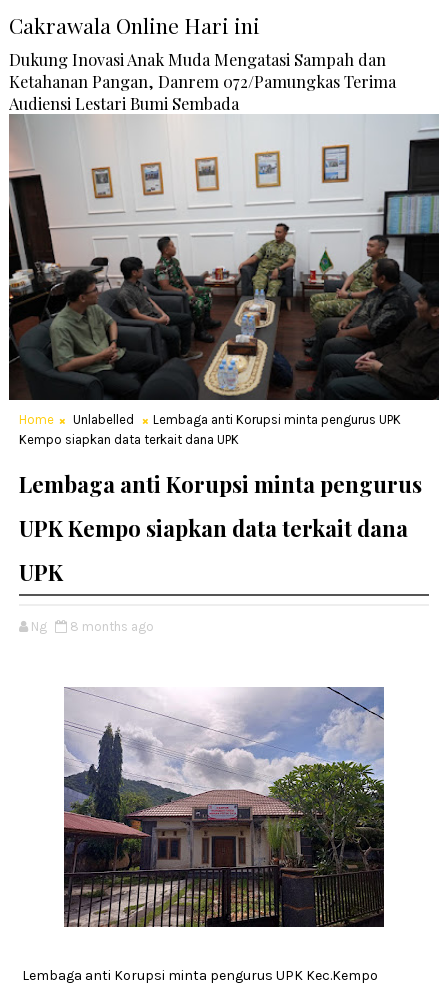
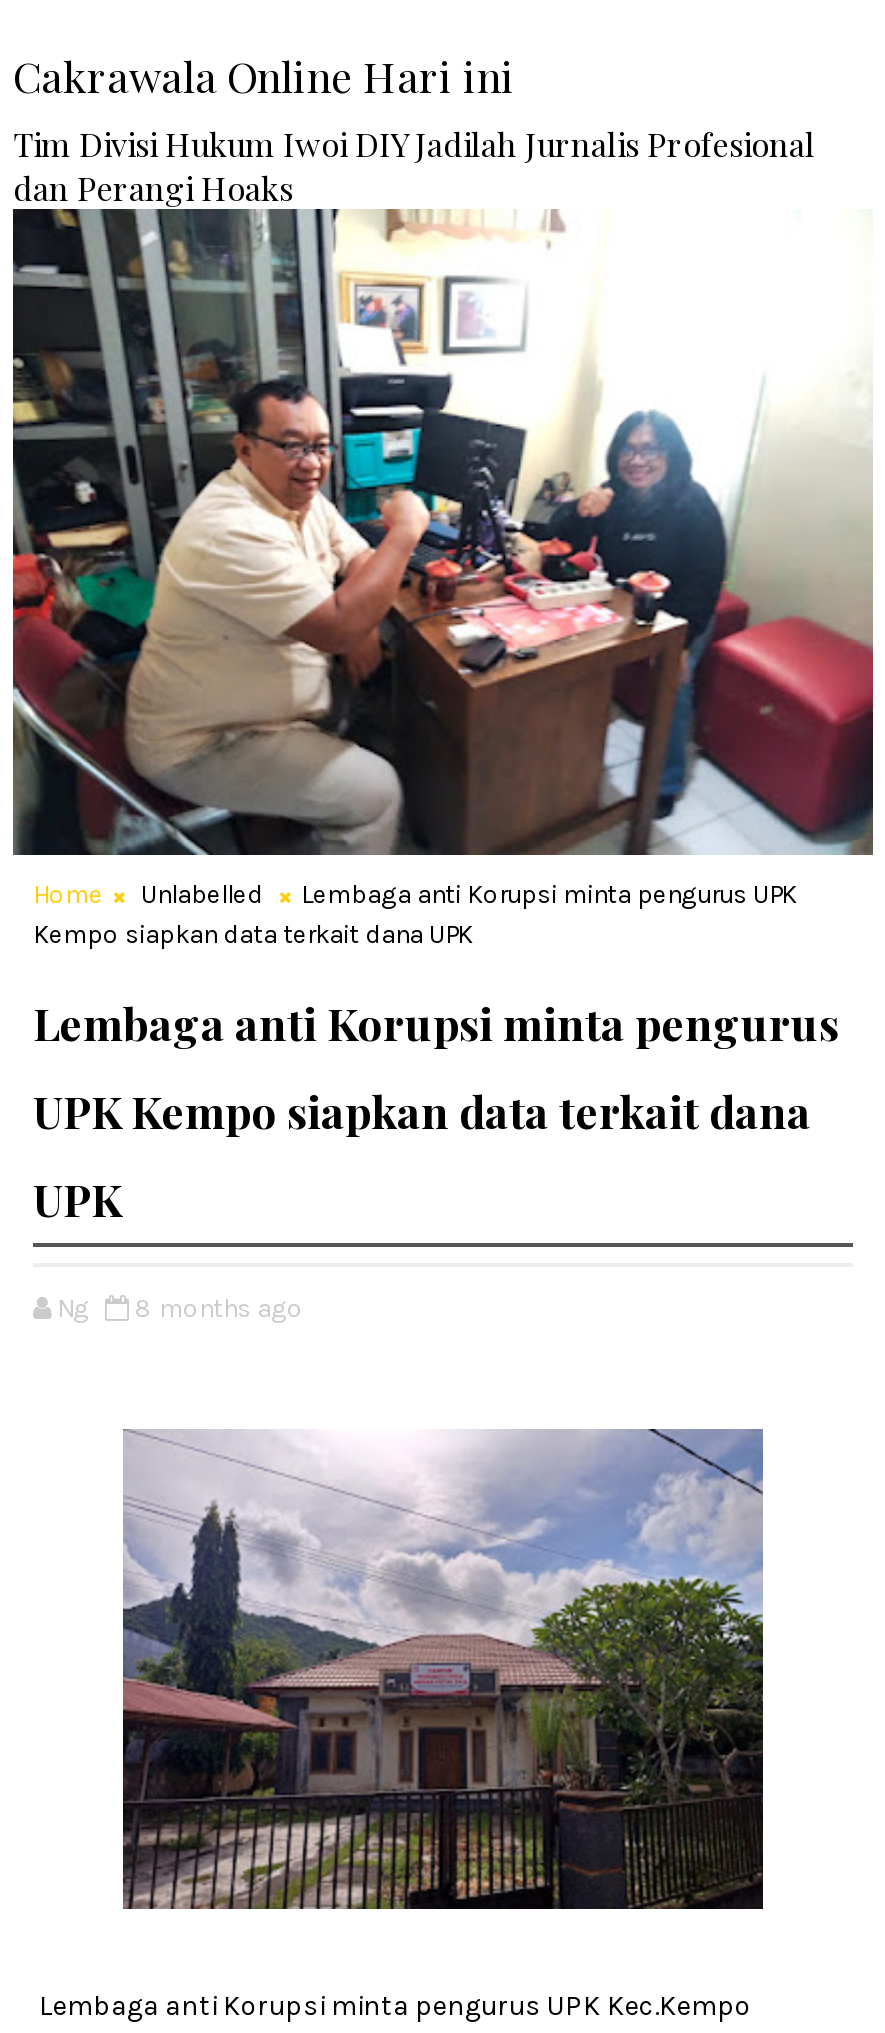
- Dukung Inovasi Anak Muda Mengatasi Sampah dan
- Ketahanan Pangan, Danrem 072/Pamungkas Terima
- Audiensi Lestari Bumi Sembada
+ Tim Divisi Hukum Iwoi DIY Jadilah Jurnalis Profesional
+ dan Perangi Hoaks

- [image]
+ [image]
